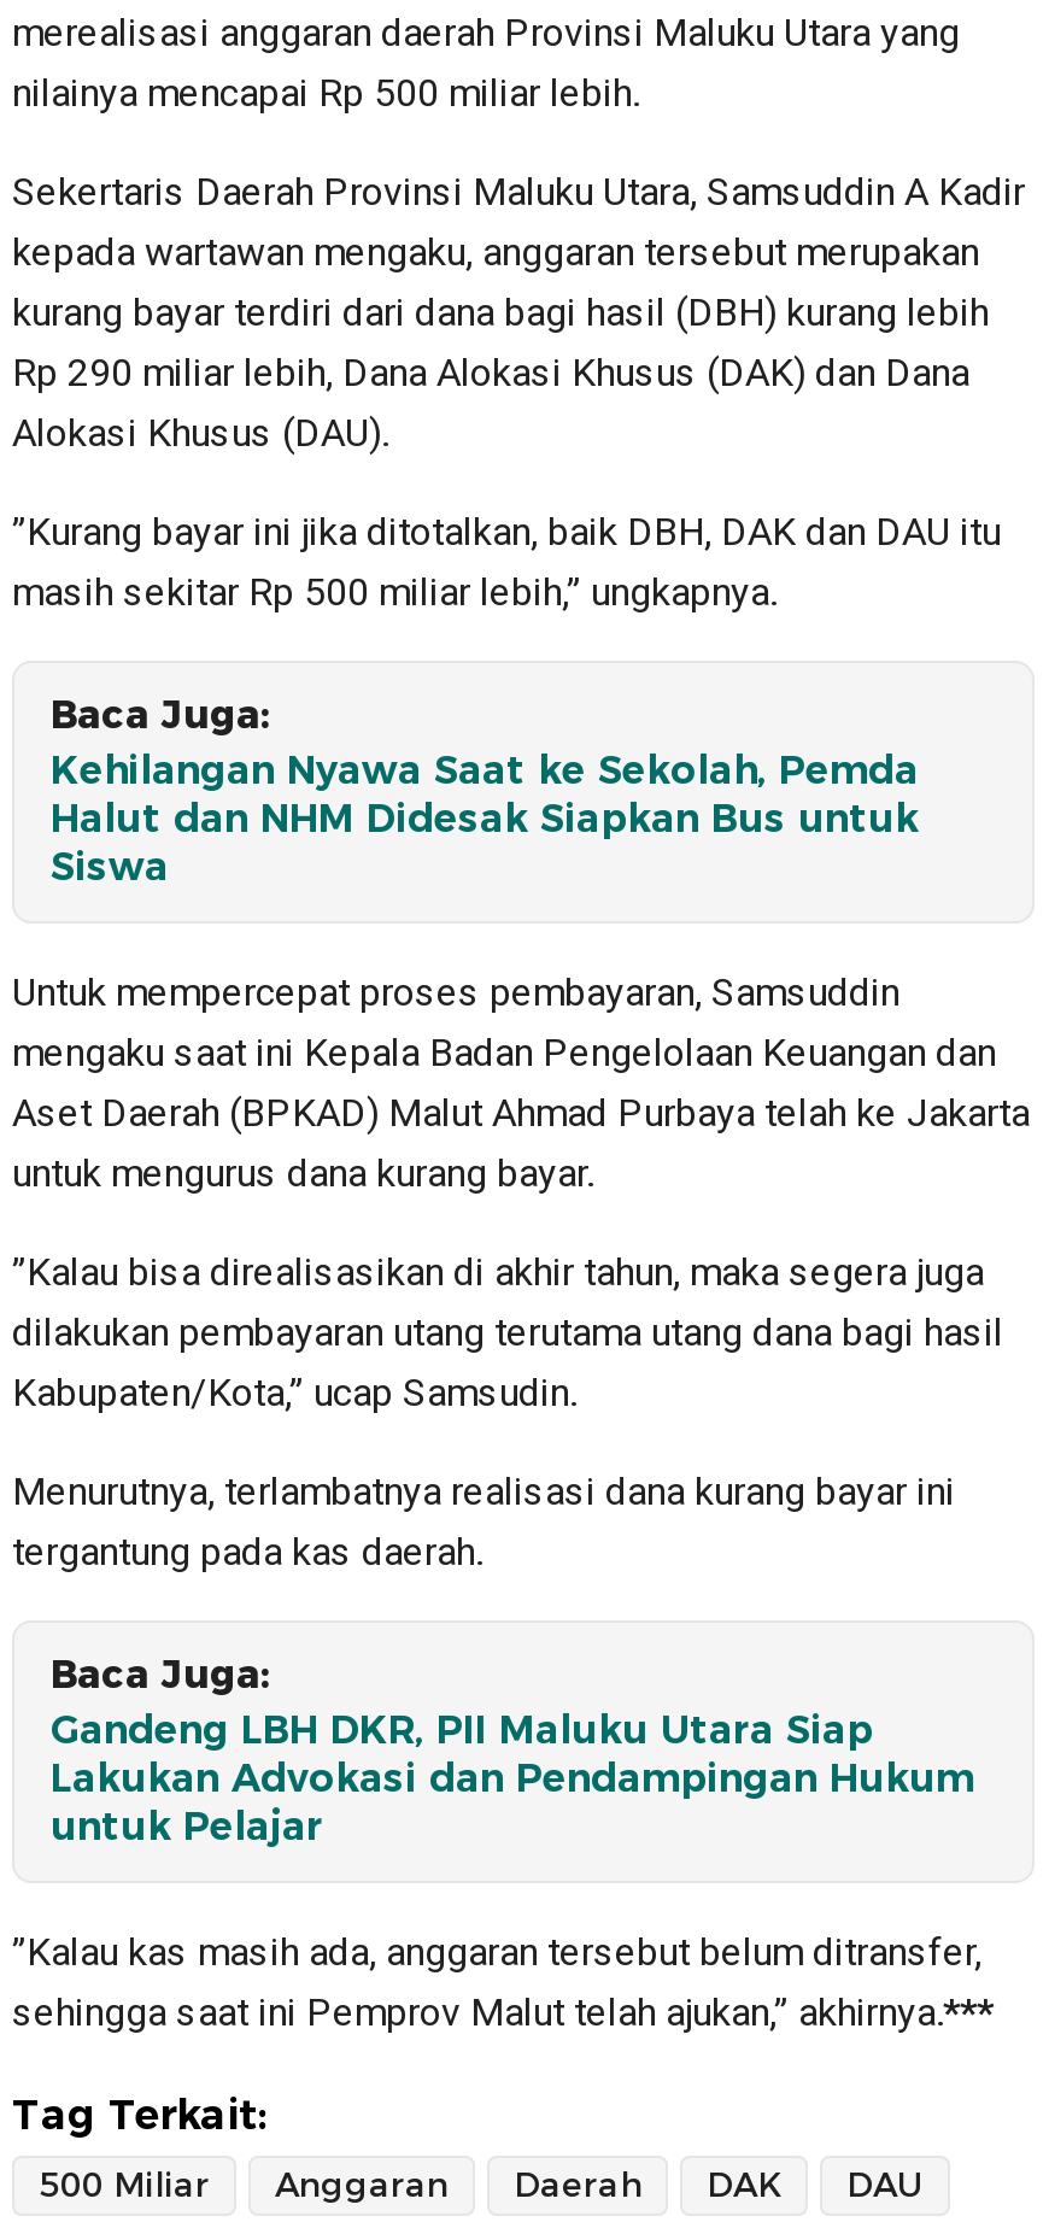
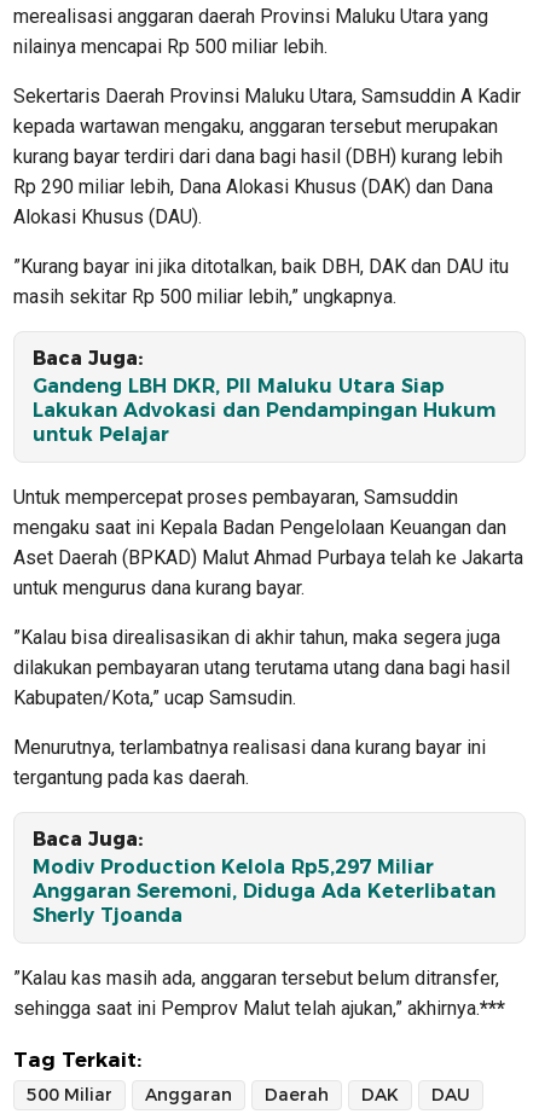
- Kehilangan Nyawa Saat ke Sekolah, Pemda
- Halut dan NHM Didesak Siapkan Bus untuk
- Siswa

moved up: Gandeng LBH DKR, PII Maluku Utara Siap | Lakukan Advokasi dan Pendampingan Hukum | untuk Pelajar

+ Modiv Production Kelola Rp5,297 Miliar
+ Anggaran Seremoni, Diduga Ada Keterlibatan
+ Sherly Tjoanda
